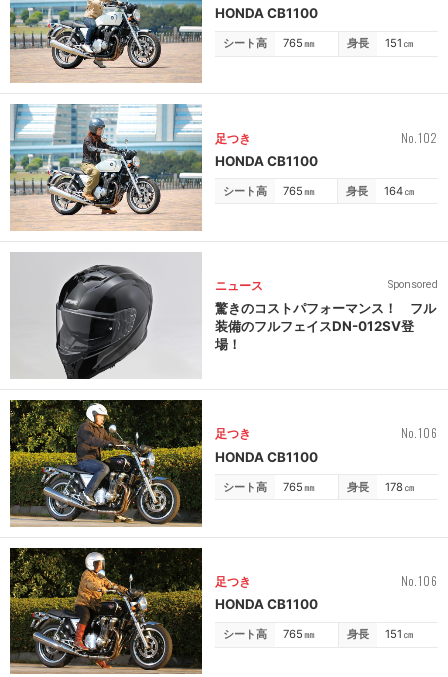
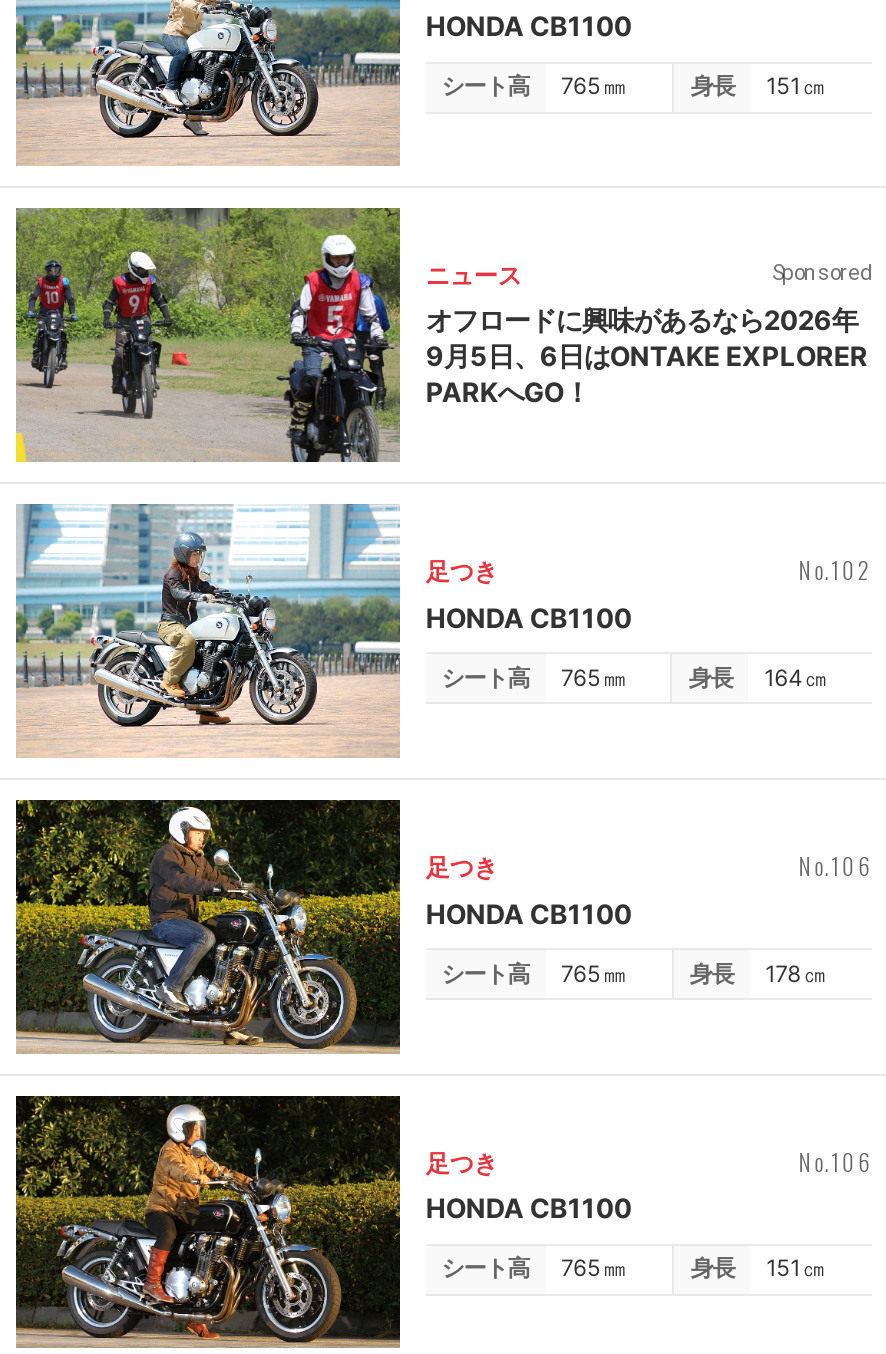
+ [image]
+ オフロードに興味があるなら2026年
+ 9月5日、6日はONTAKE EXPLORER
+ PARKへGO！

moved down: [image] | 足つき | No.102 | HONDA CB1100 | シート高 | 765 ㎜ | 身長 | 164 ㎝

- [image]
- 驚きのコストパフォーマンス！ フル
- 装備のフルフェイスDN-012SV登
- 場！

moved up: ニュース | Sponsored
